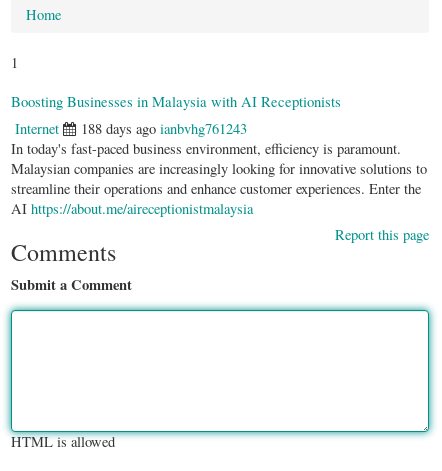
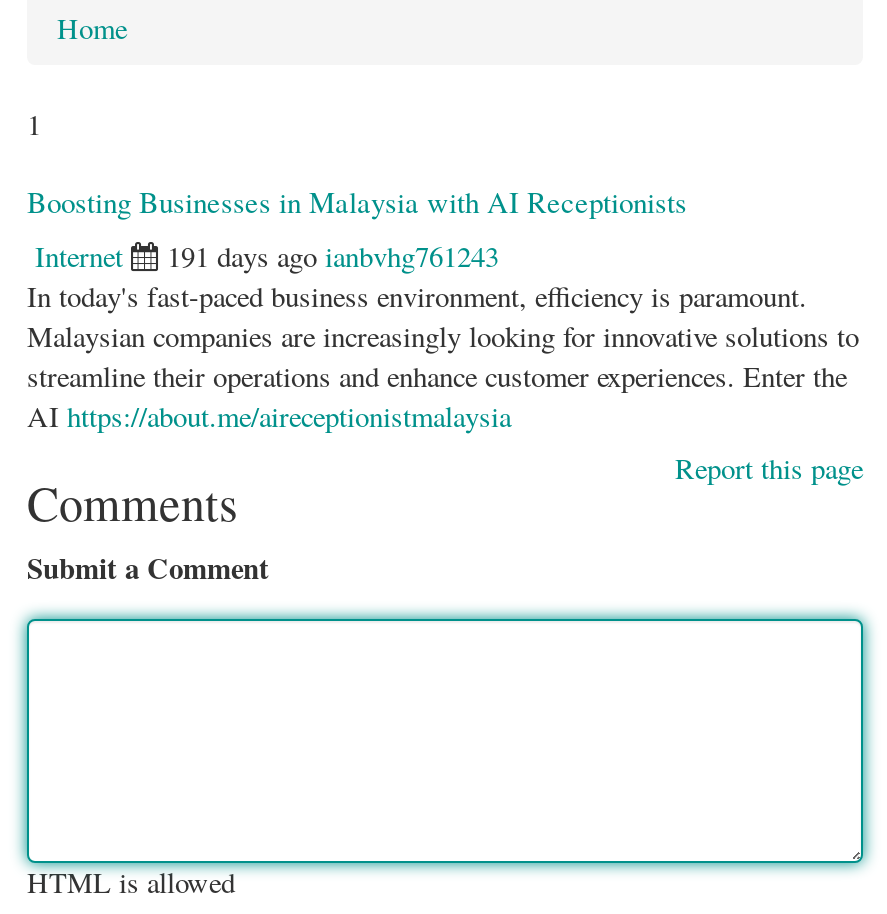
- 188 days ago ianbvhg761243
+ 191 days ago ianbvhg761243
